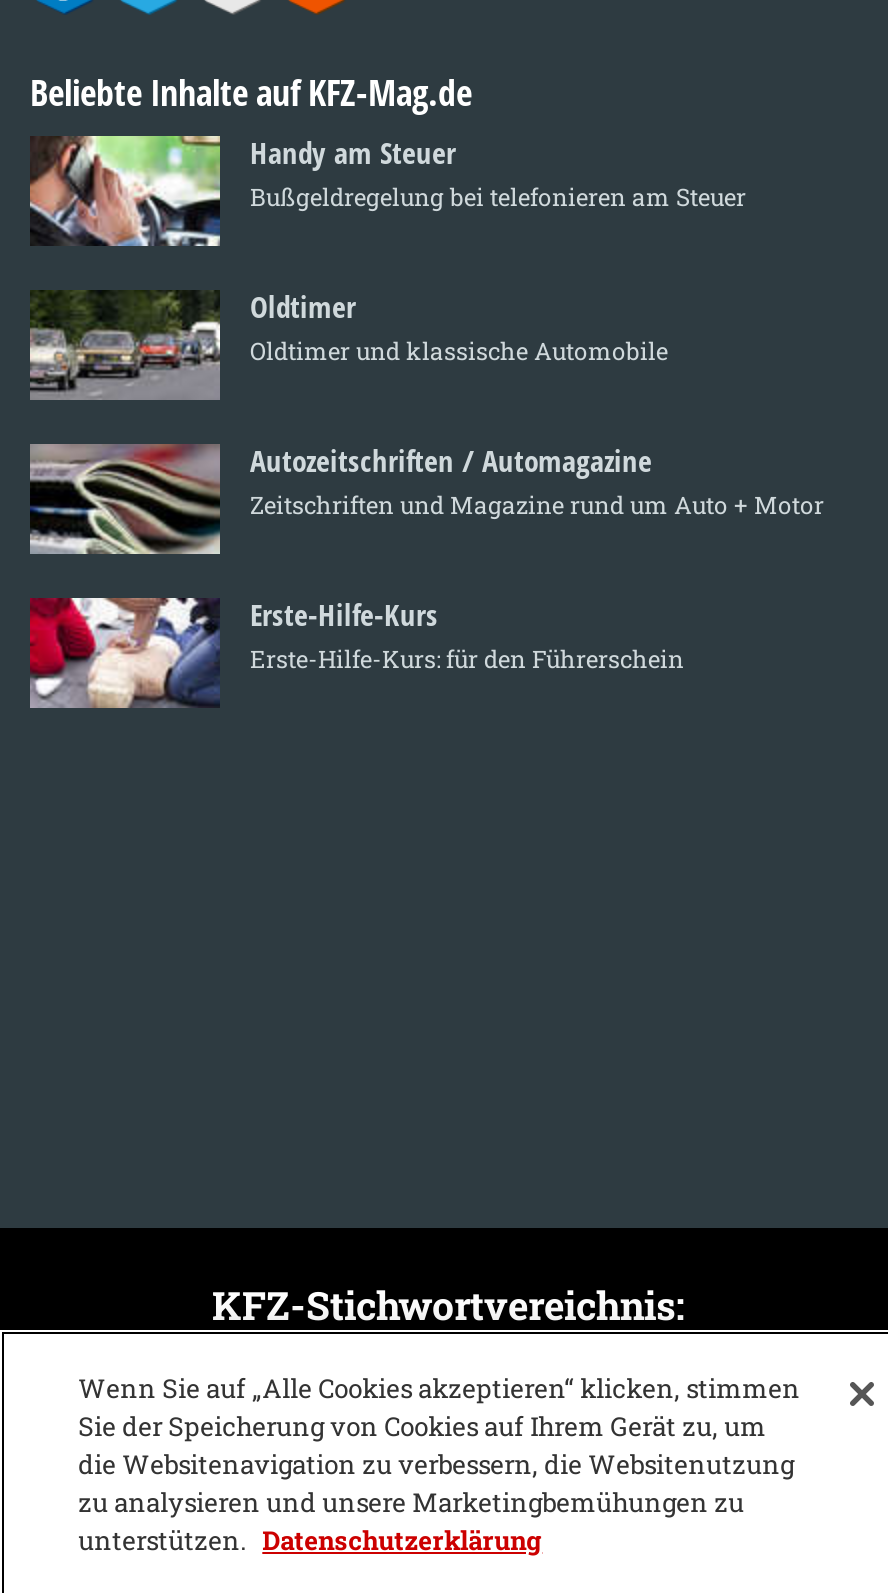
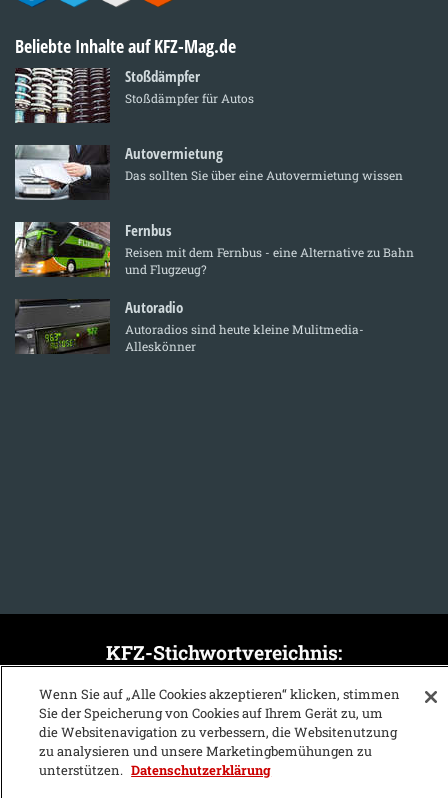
- [image]
- Handy am Steuer
- Bußgeldregelung bei telefonieren am Steuer
+ [image]
+ Stoßdämpfer
+ Stoßdämpfer für Autos

- [image]
- Oldtimer
- Oldtimer und klassische Automobile
+ [image]
+ Autovermietung
+ Das sollten Sie über eine Autovermietung wissen

- [image]
- Autozeitschriften / Automagazine
- Zeitschriften und Magazine rund um Auto + Motor
+ [image]
+ Fernbus
+ Reisen mit dem Fernbus - eine Alternative zu Bahn
+ und Flugzeug?

- [image]
- Erste-Hilfe-Kurs
- Erste-Hilfe-Kurs: für den Führerschein
+ [image]
+ Autoradio
+ Autoradios sind heute kleine Mulitmedia-
+ Alleskönner
